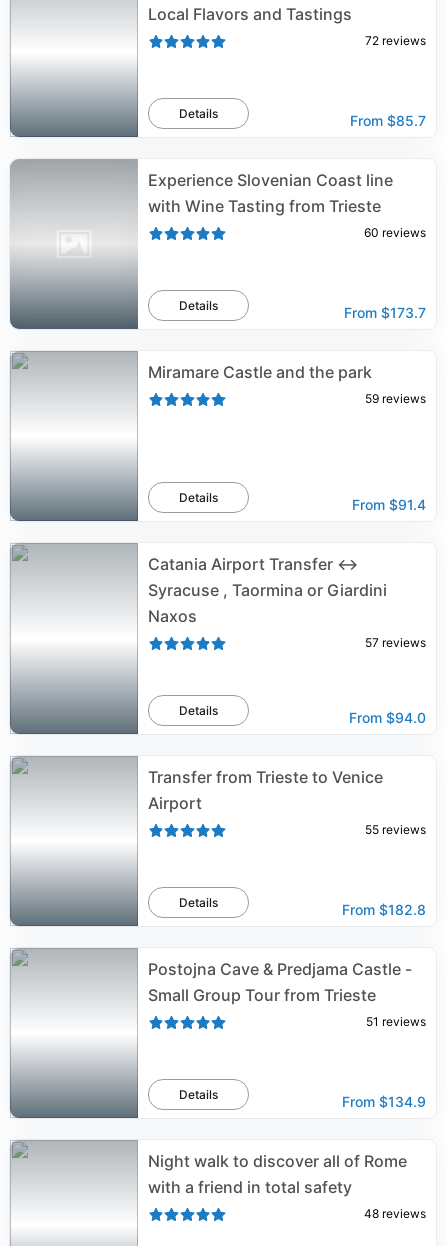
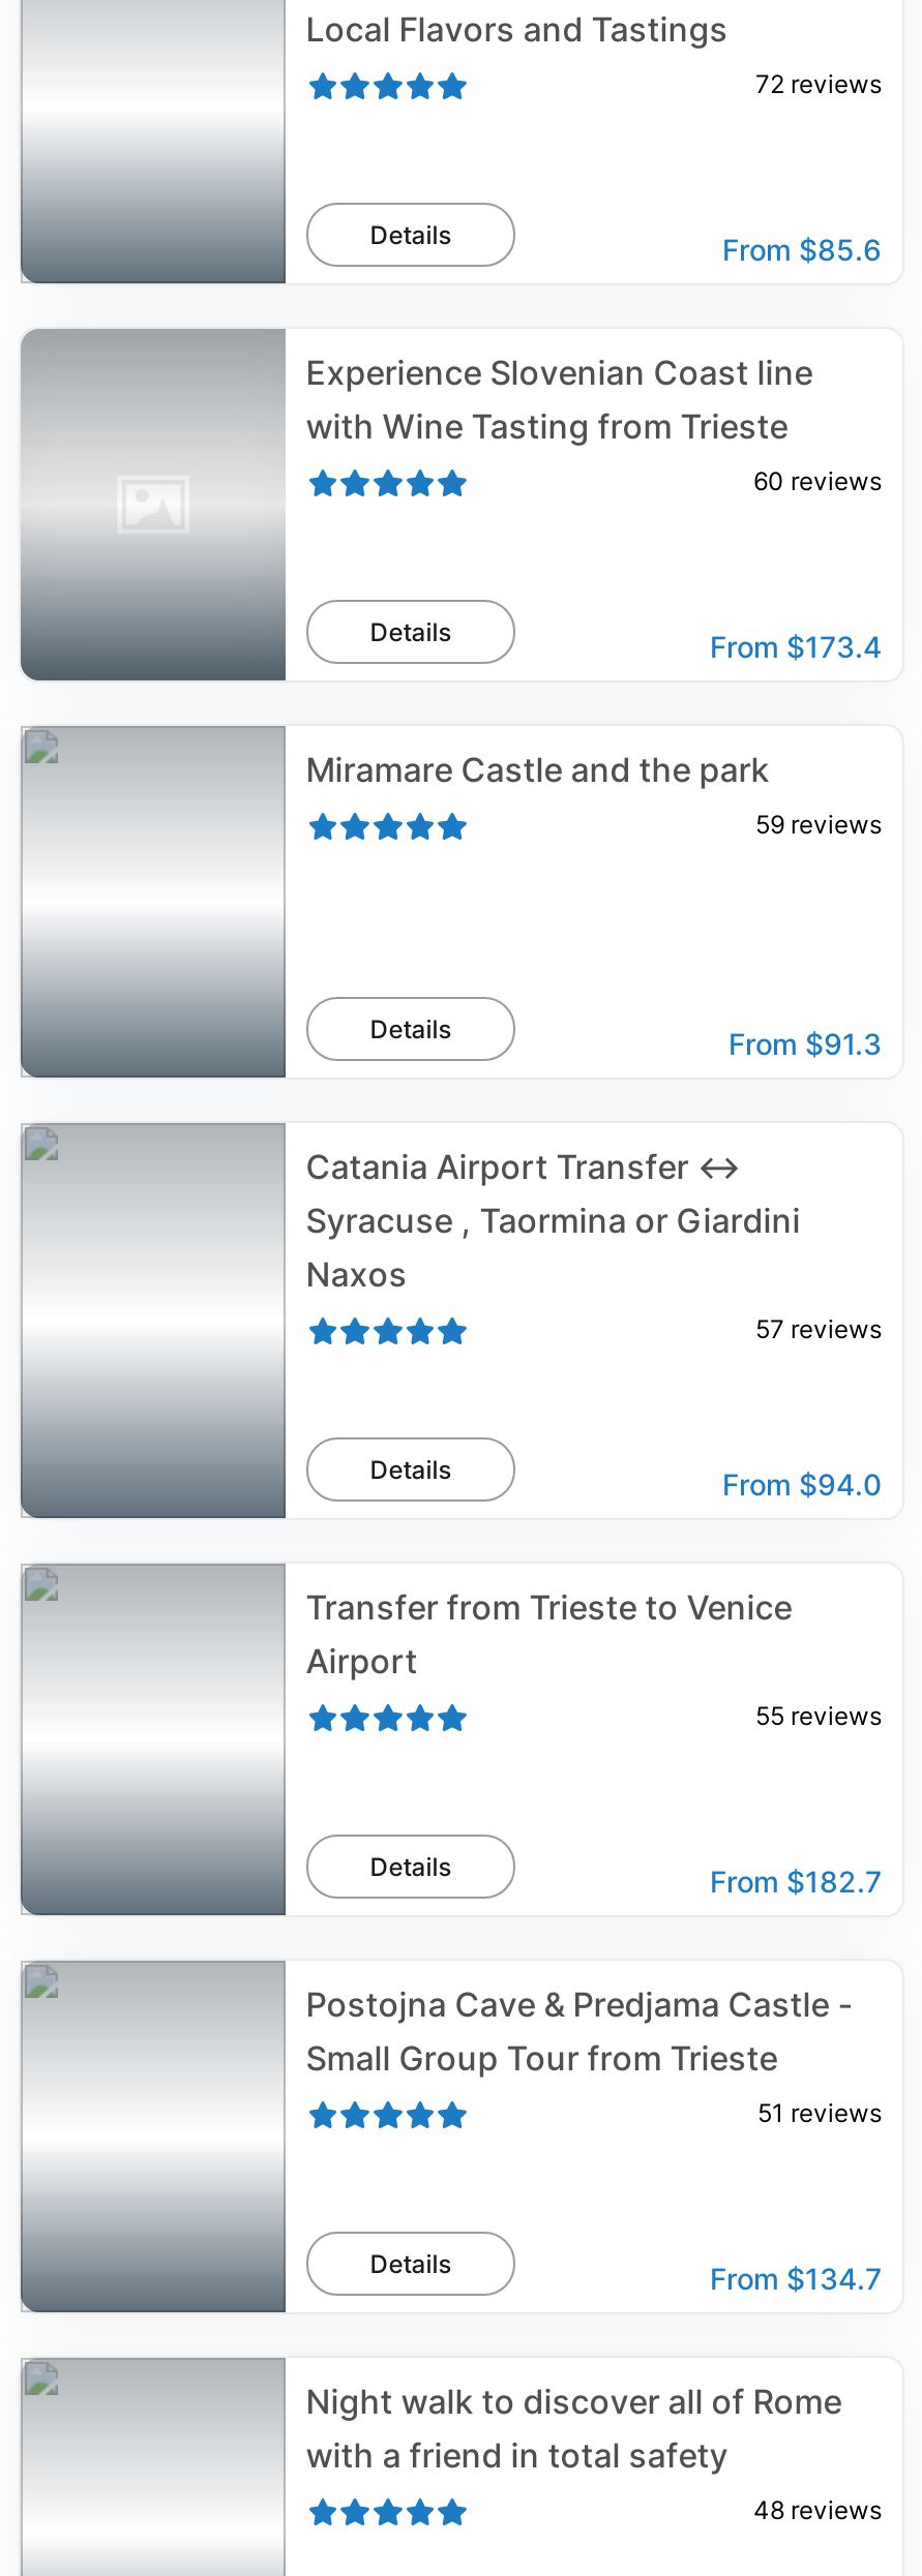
- From $85.7
+ From $85.6

- From $173.7
+ From $173.4

- From $91.4
+ From $91.3

- From $182.8
+ From $182.7

- From $134.9
+ From $134.7
